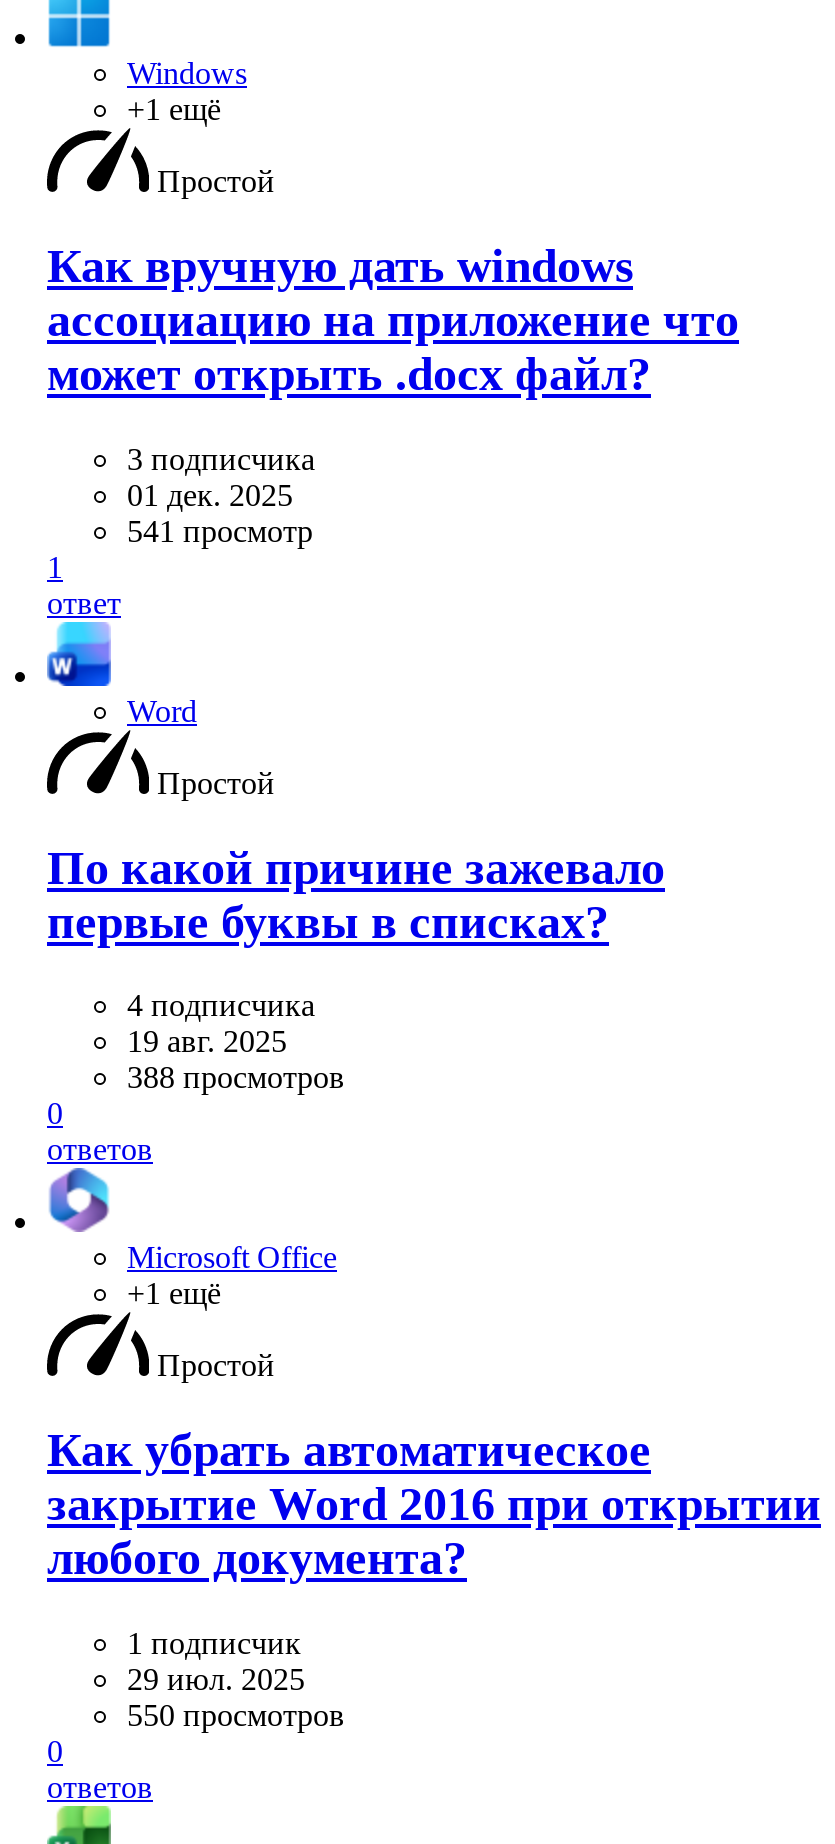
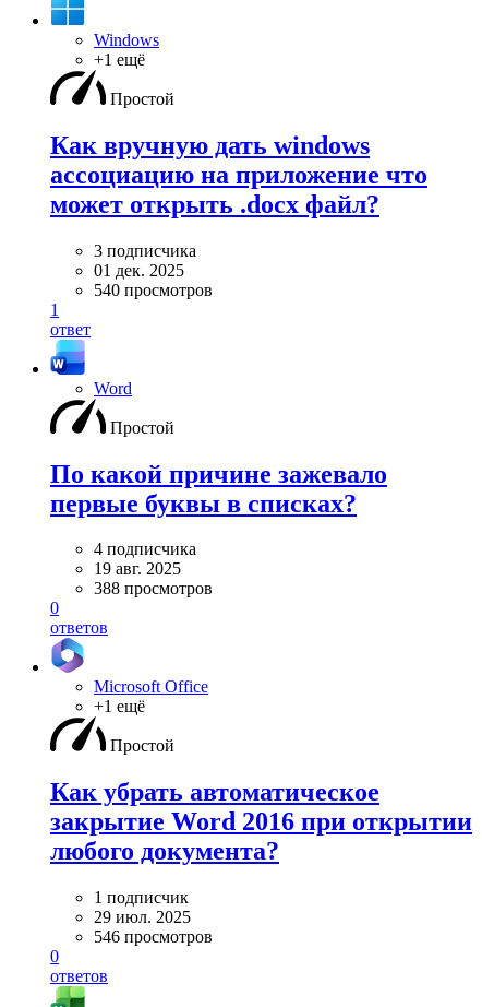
- 541 просмотр
+ 540 просмотров

- 550 просмотров
+ 546 просмотров
